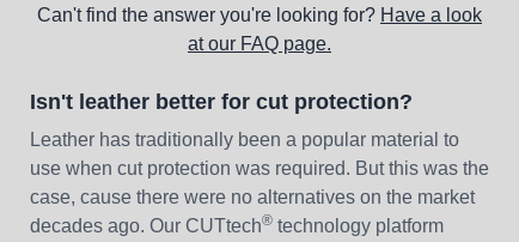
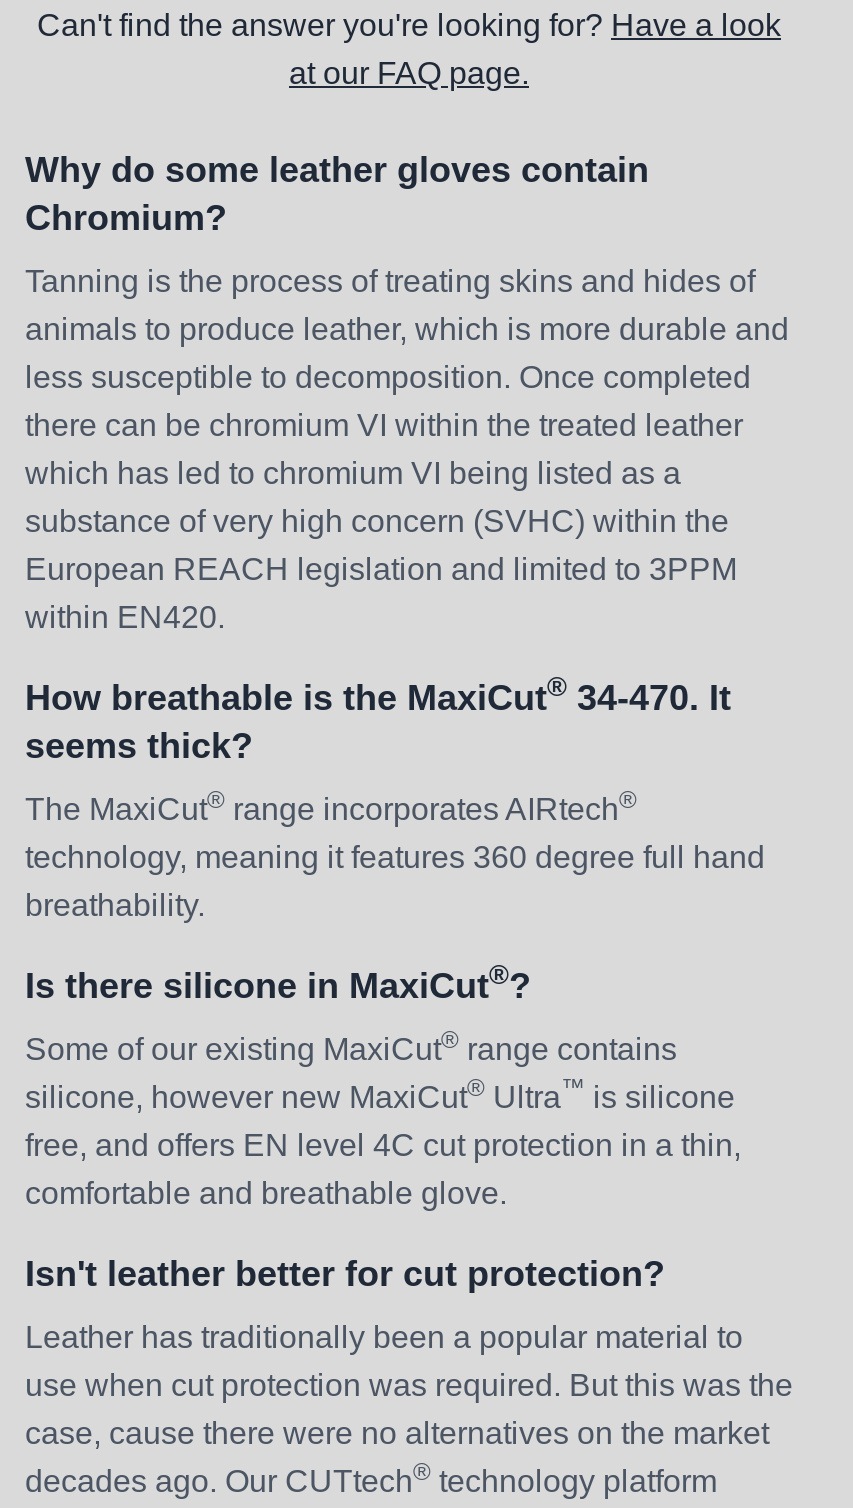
+ Why do some leather gloves contain
+ Chromium?
+ Tanning is the process of treating skins and hides of
+ animals to produce leather, which is more durable and
+ less susceptible to decomposition. Once completed
+ there can be chromium VI within the treated leather
+ which has led to chromium VI being listed as a
+ substance of very high concern (SVHC) within the
+ European REACH legislation and limited to 3PPM
+ within EN420.
+ How breathable is the MaxiCut® 34-470. It
+ seems thick?
+ The MaxiCut® range incorporates AIRtech®
+ technology, meaning it features 360 degree full hand
+ breathability.
+ Is there silicone in MaxiCut®?
+ Some of our existing MaxiCut® range contains
+ silicone, however new MaxiCut® Ultra™ is silicone
+ free, and offers EN level 4C cut protection in a thin,
+ comfortable and breathable glove.
